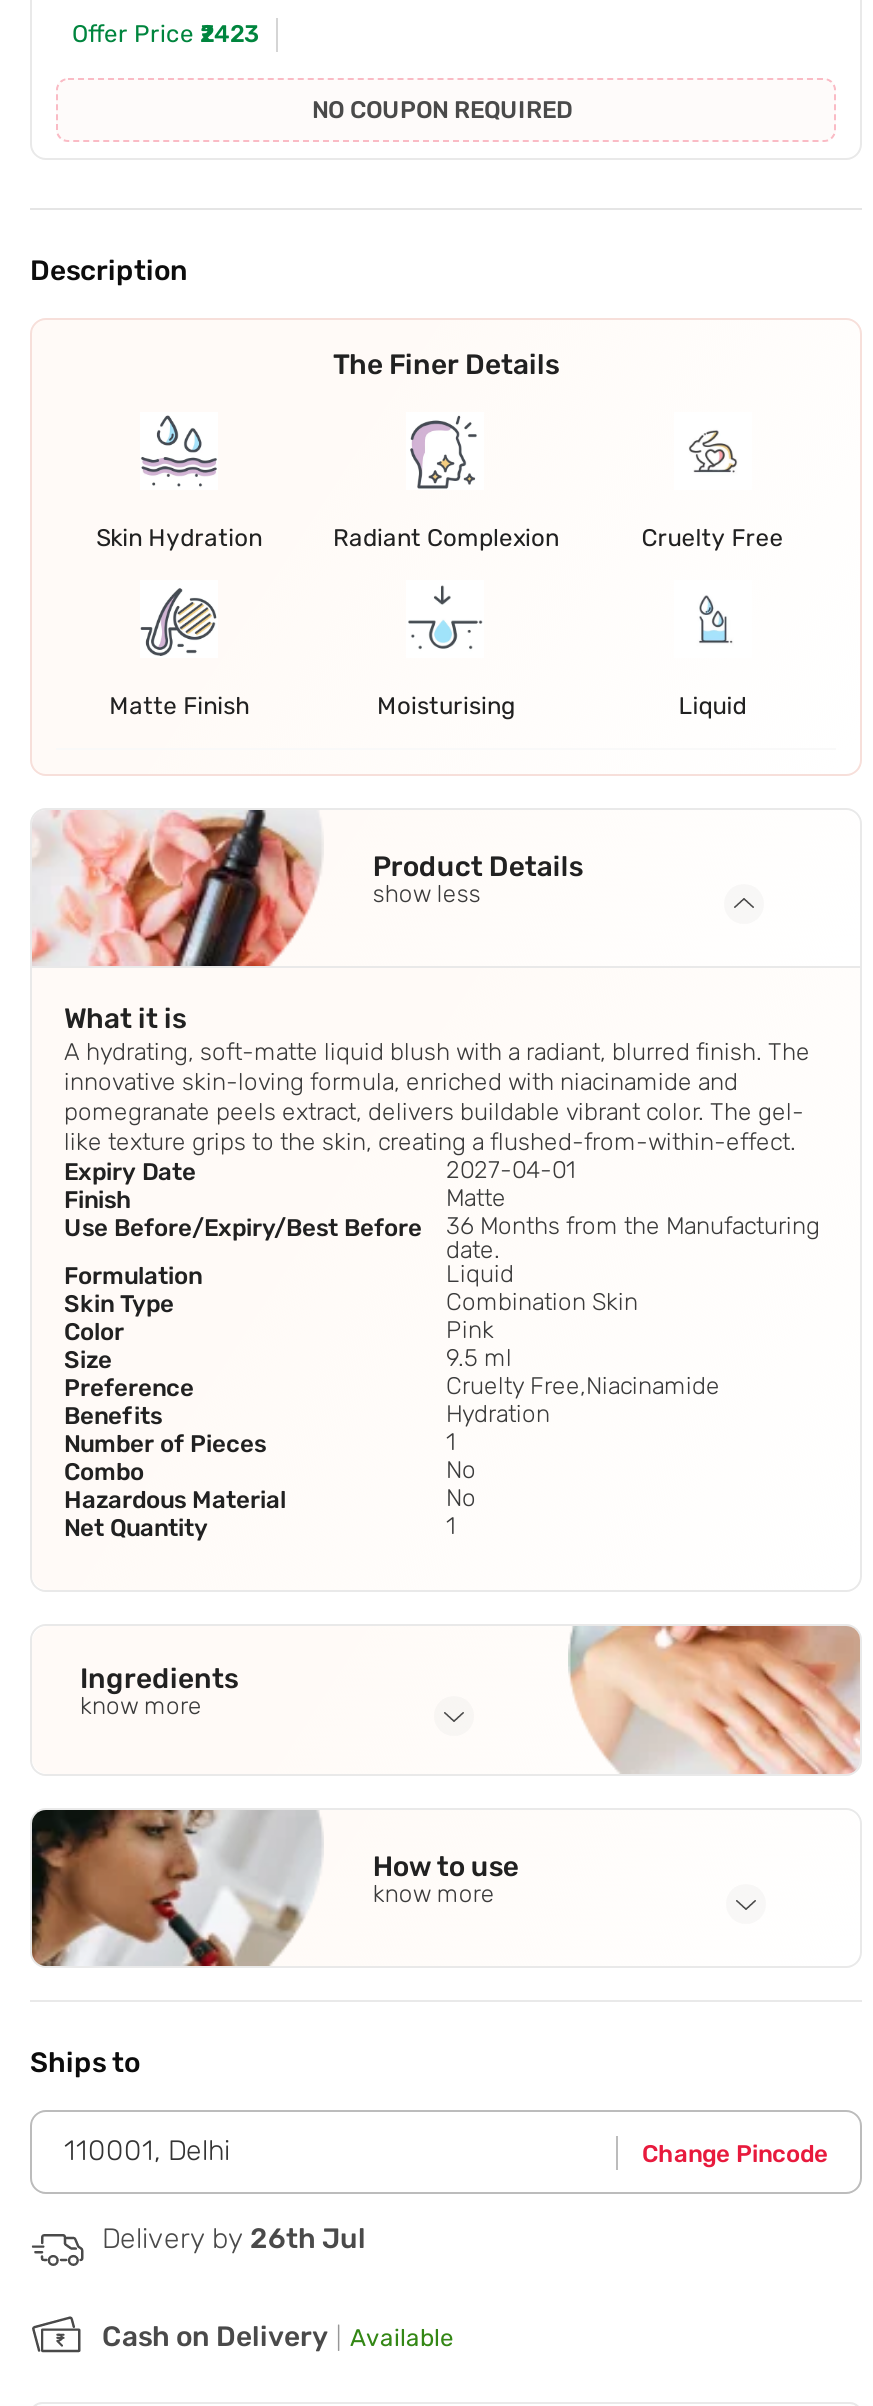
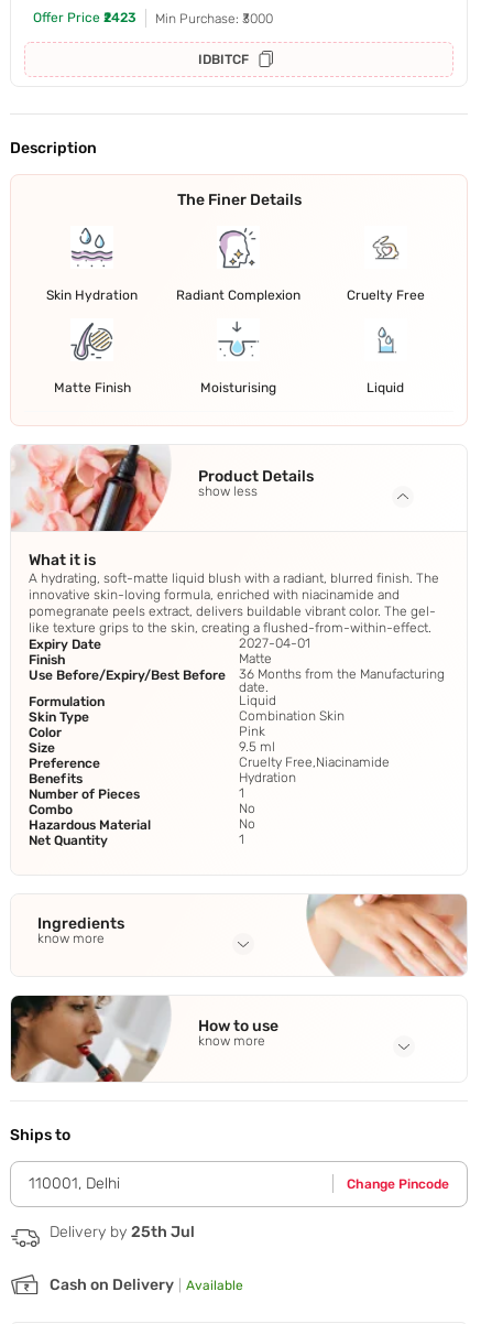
- NO COUPON REQUIRED
+ Min Purchase: ₹3000
+ IDBITCF

- Delivery by 26th Jul
+ Delivery by 25th Jul
